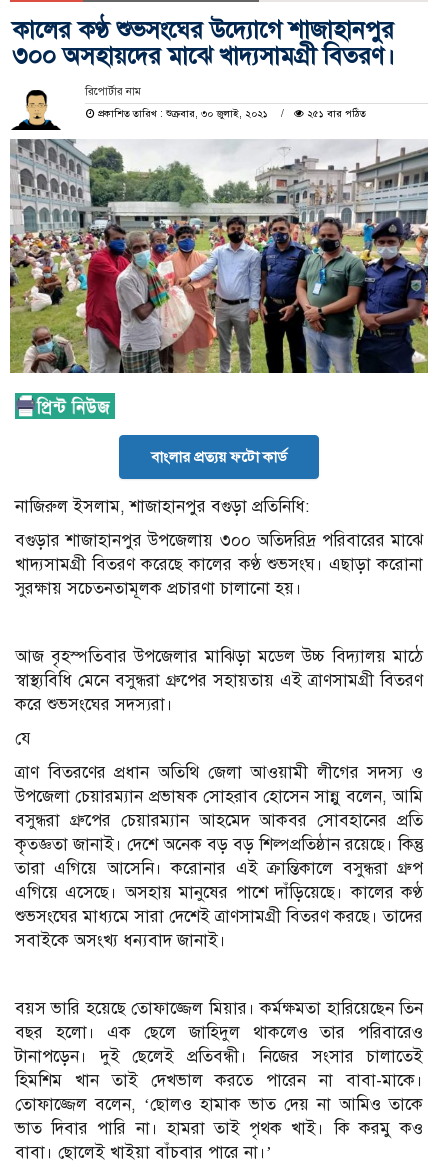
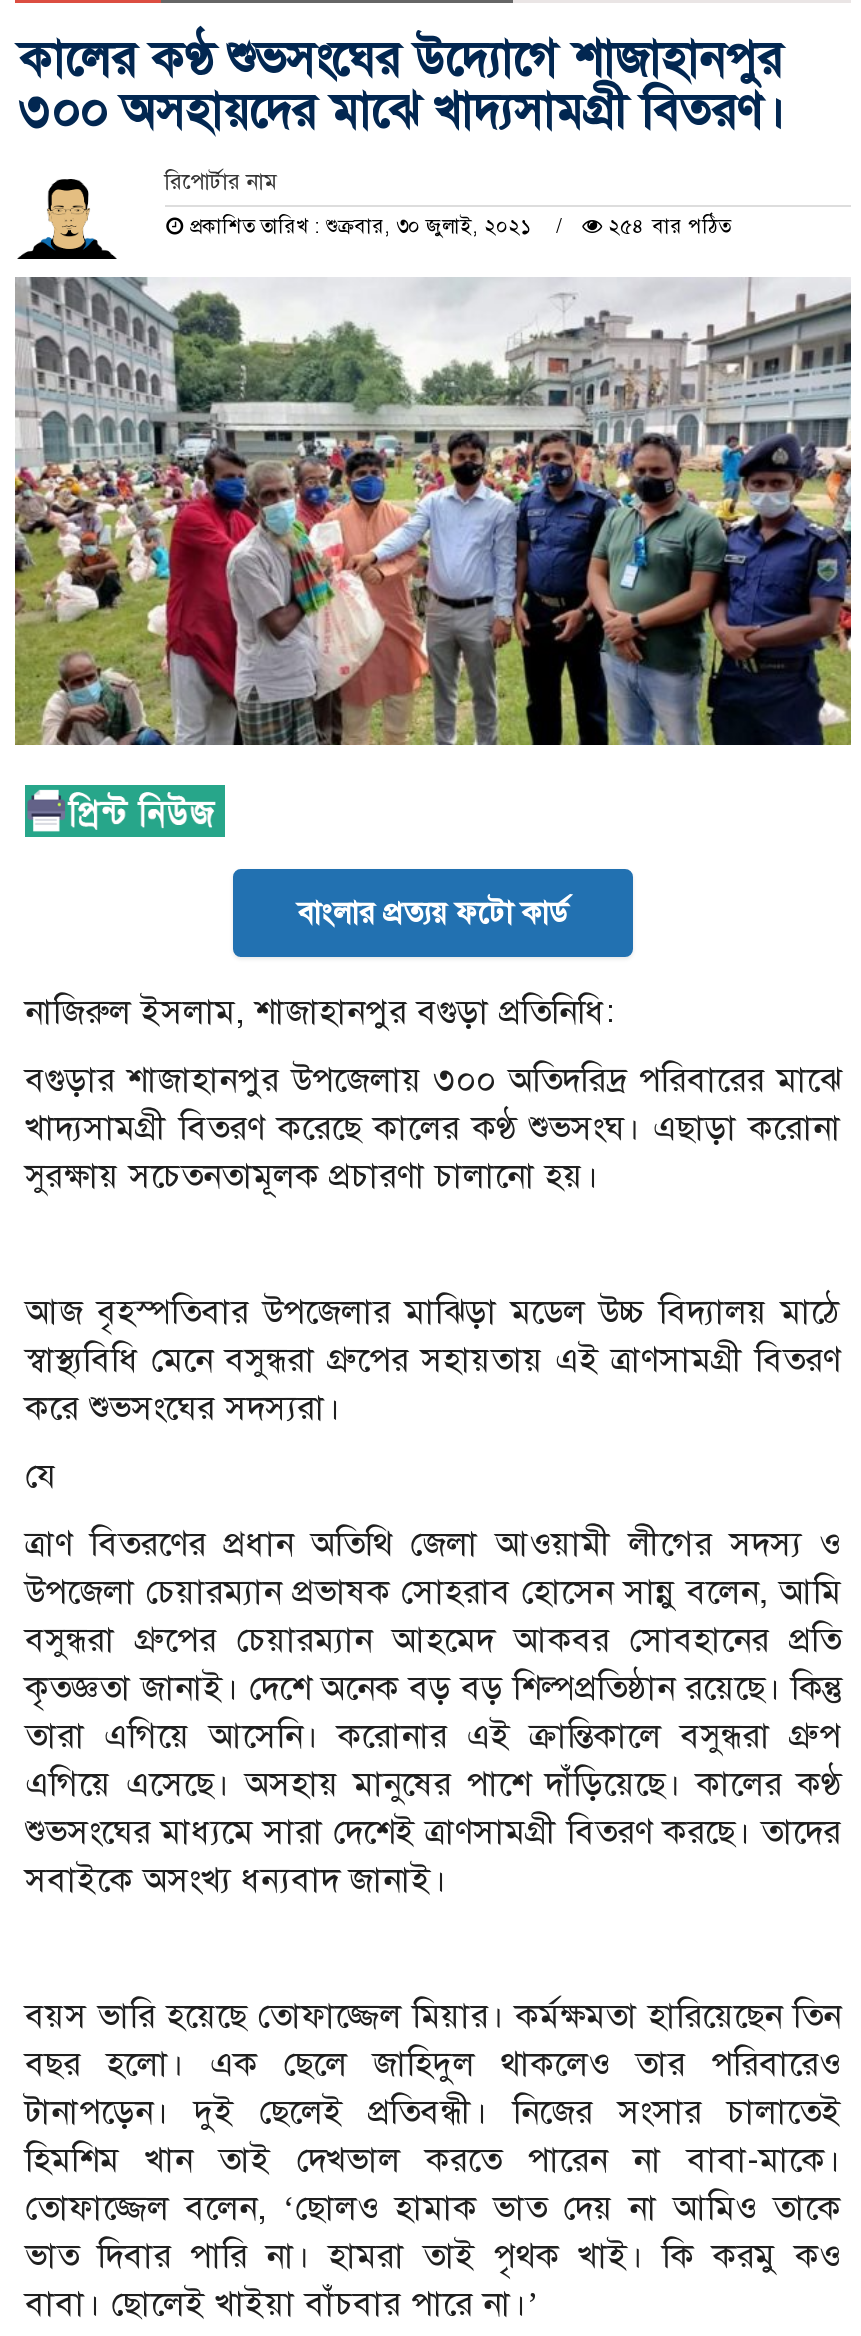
- ২৫১ বার পঠিত
+ ২৫৪ বার পঠিত
